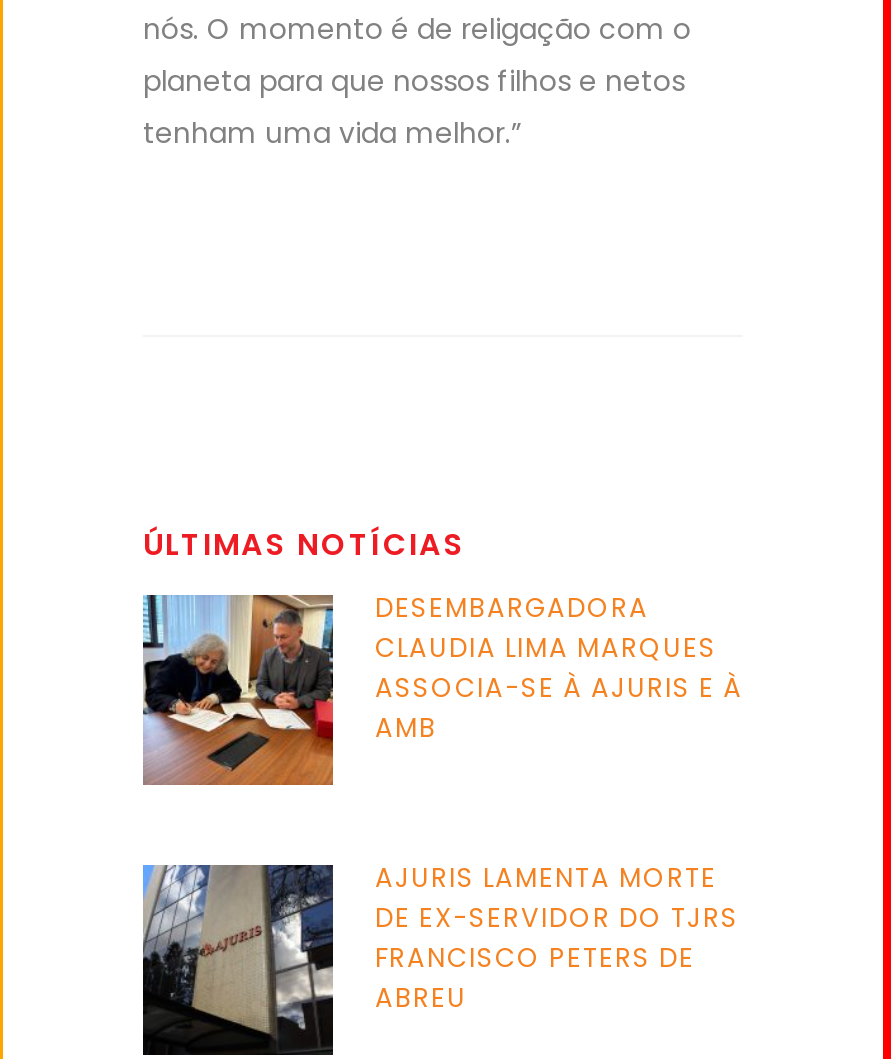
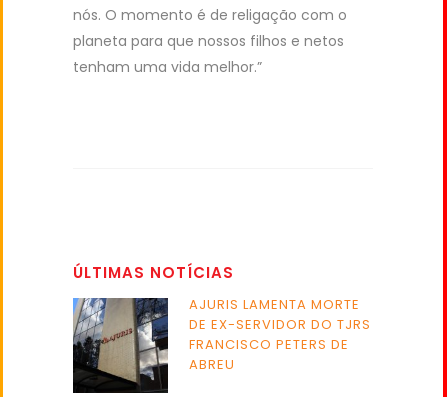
- [image]
- DESEMBARGADORA
- CLAUDIA LIMA MARQUES
- ASSOCIA-SE À AJURIS E À
- AMB
